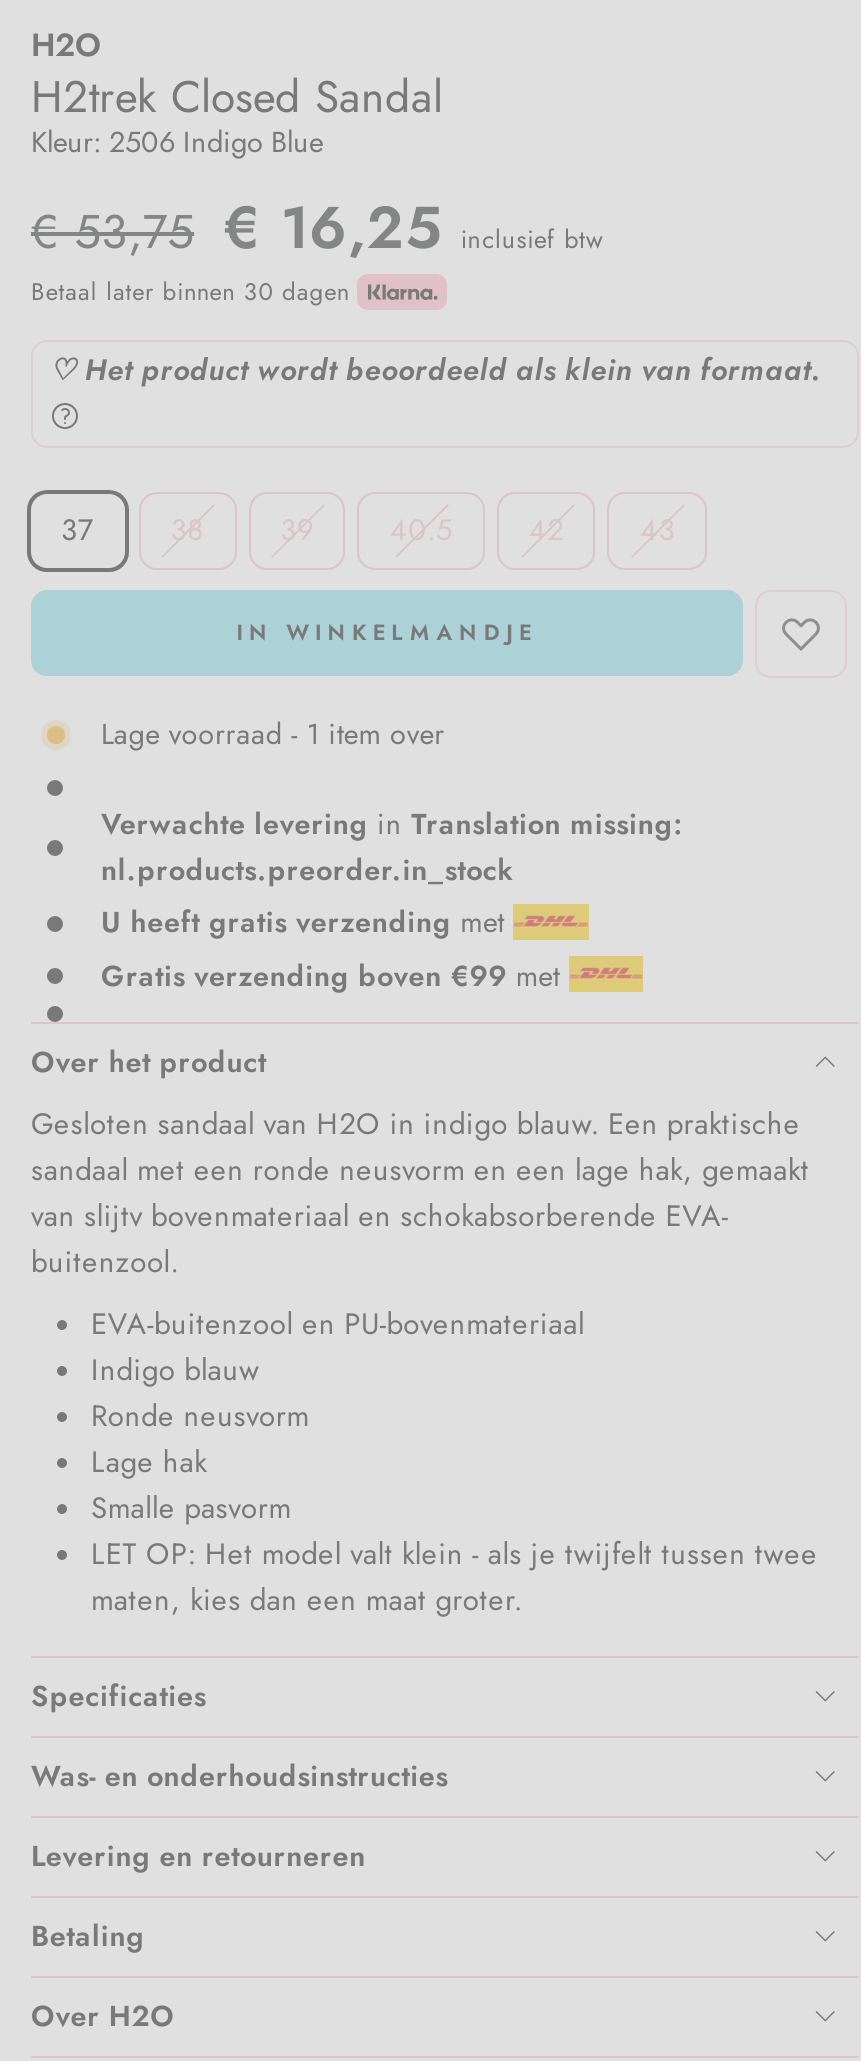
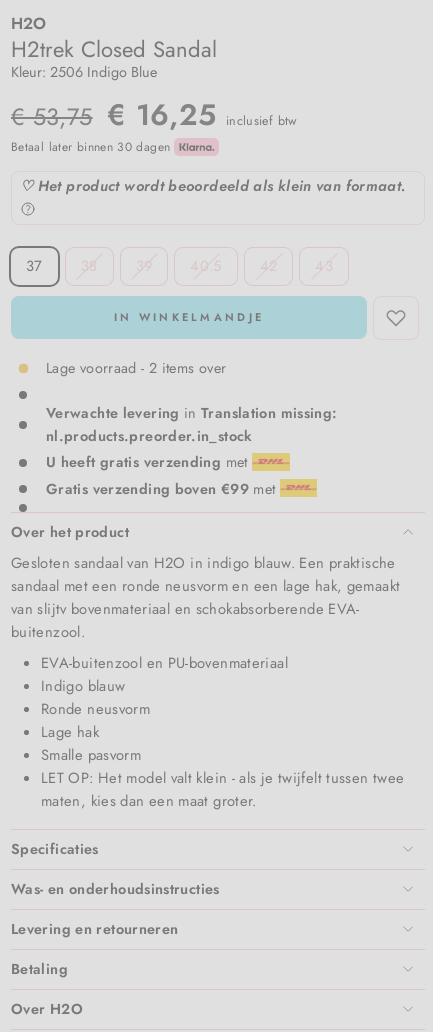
- Lage voorraad - 1 item over
+ Lage voorraad - 2 items over
